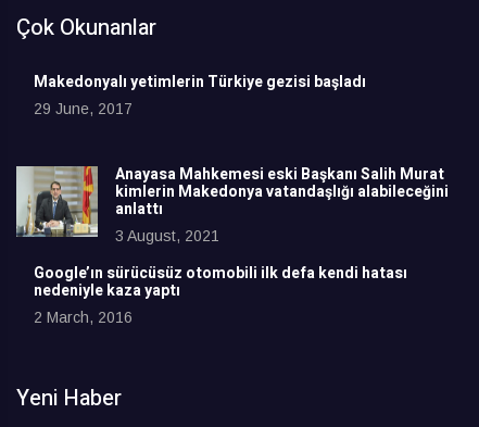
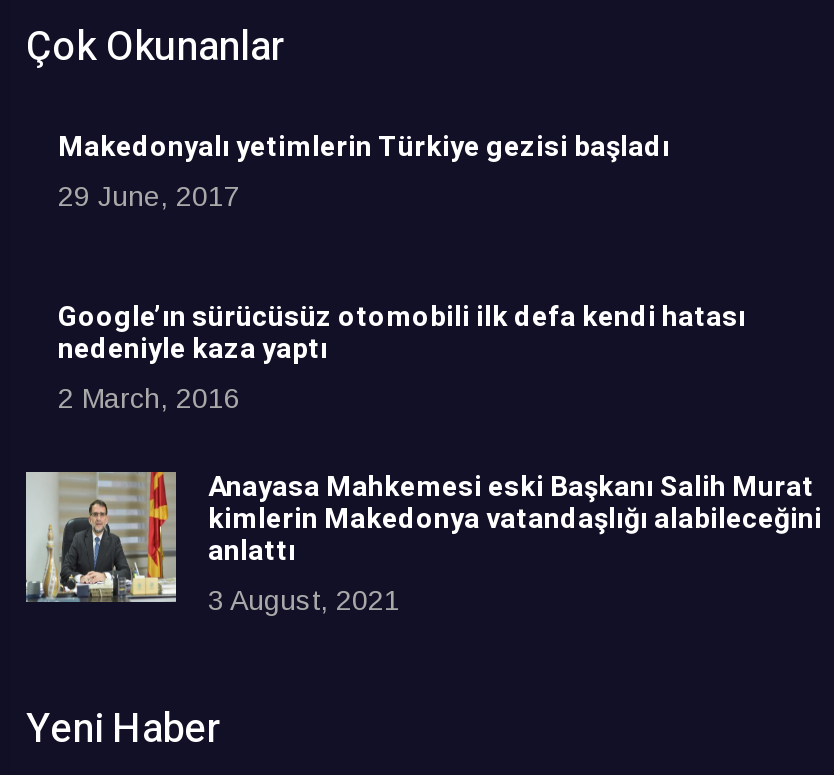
moved down: [image] | Anayasa Mahkemesi eski Başkanı Salih Murat | kimlerin Makedonya vatandaşlığı alabileceğini | anlattı | 3 August, 2021

moved up: Google’ın sürücüsüz otomobili ilk defa kendi hatası | nedeniyle kaza yaptı | 2 March, 2016
